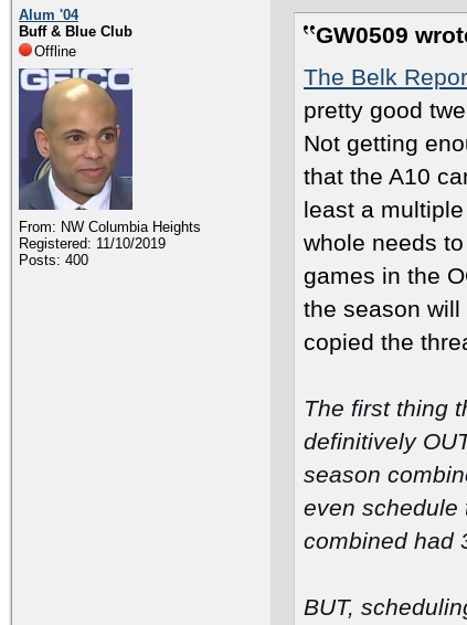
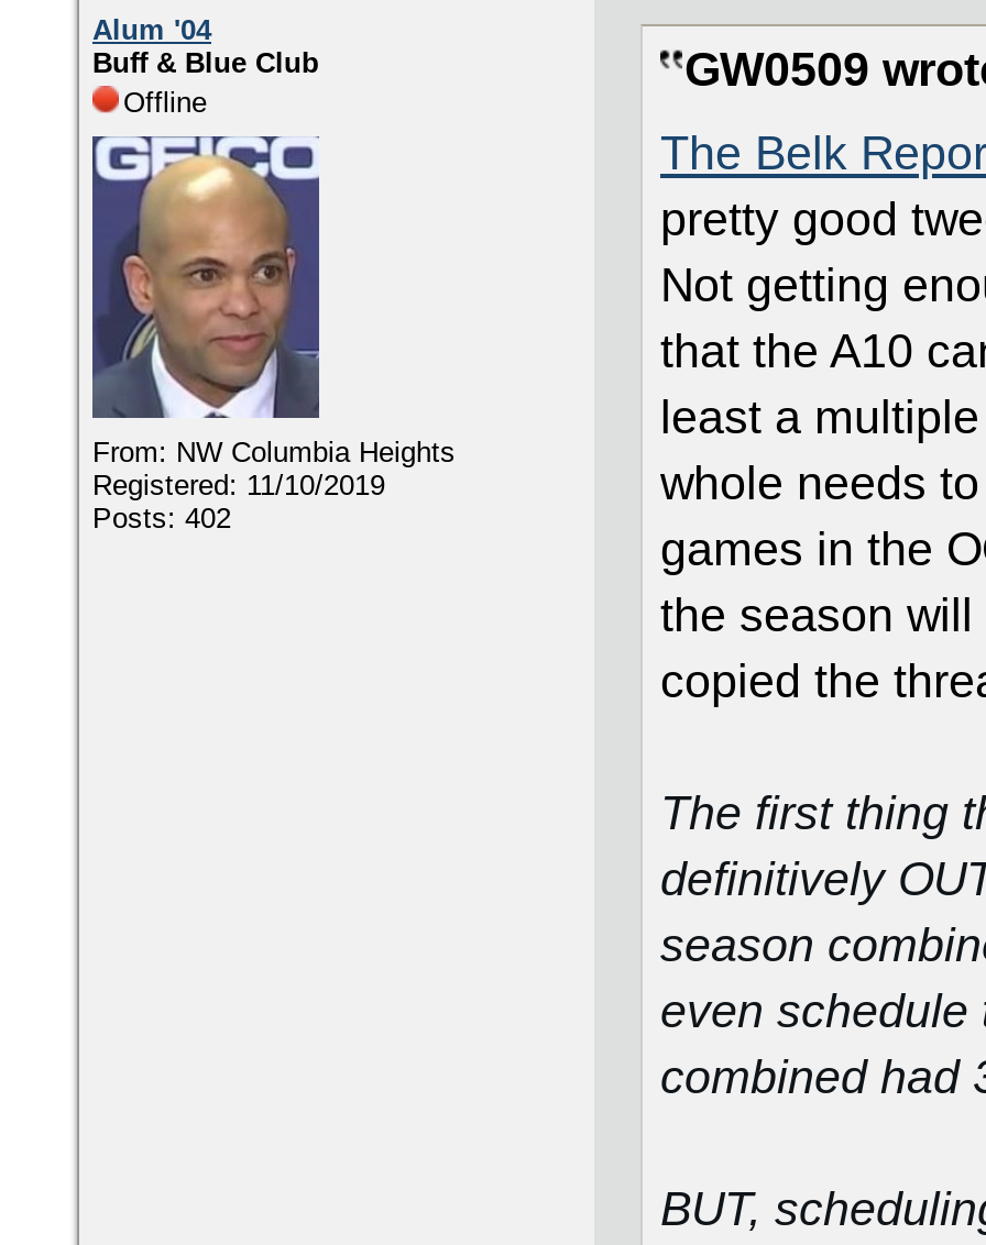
- Posts: 400
+ Posts: 402
